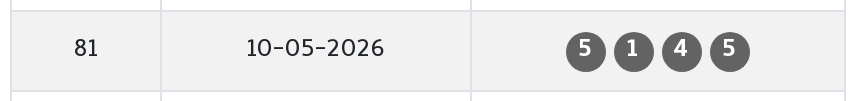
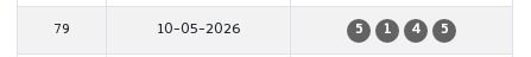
- 81
+ 79
